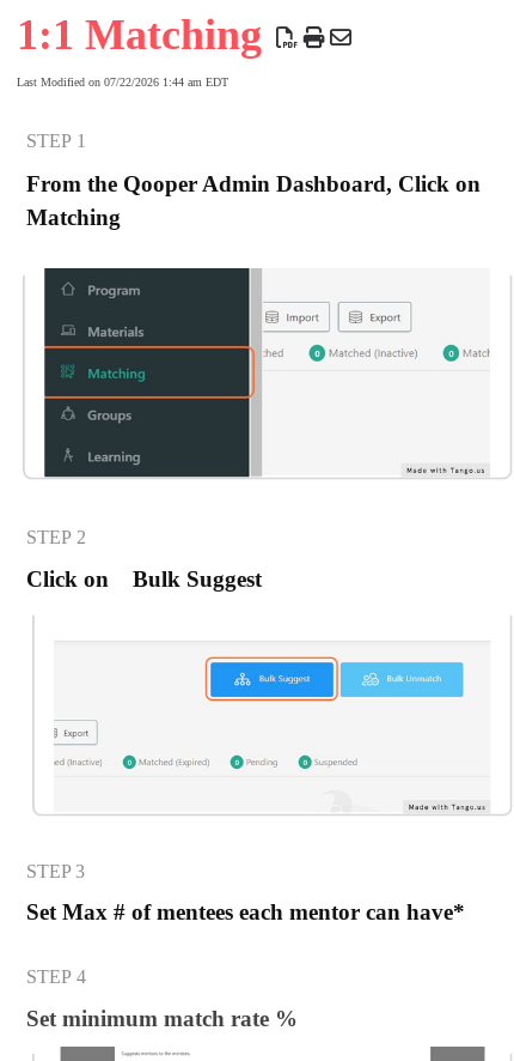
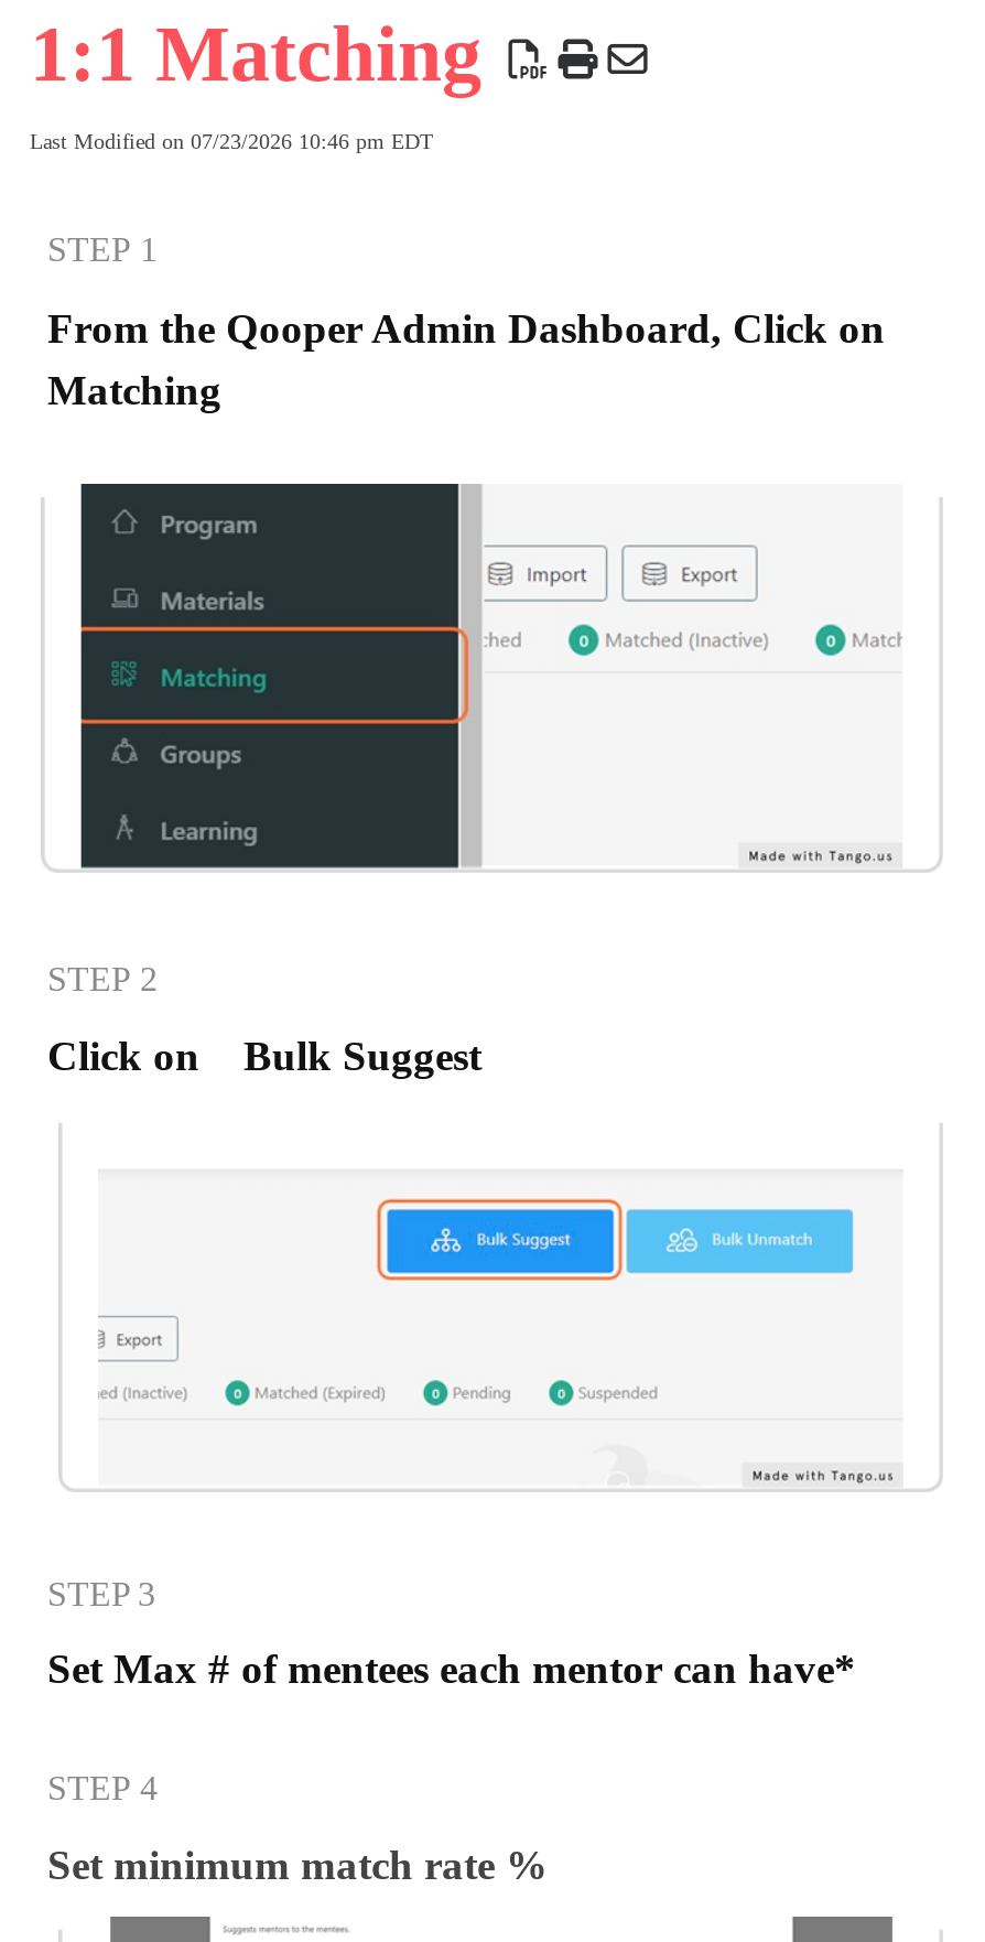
- Last Modified on 07/22/2026 1:44 am EDT
+ Last Modified on 07/23/2026 10:46 pm EDT
